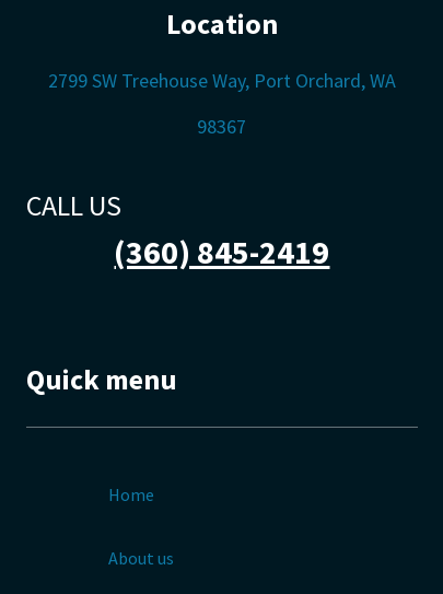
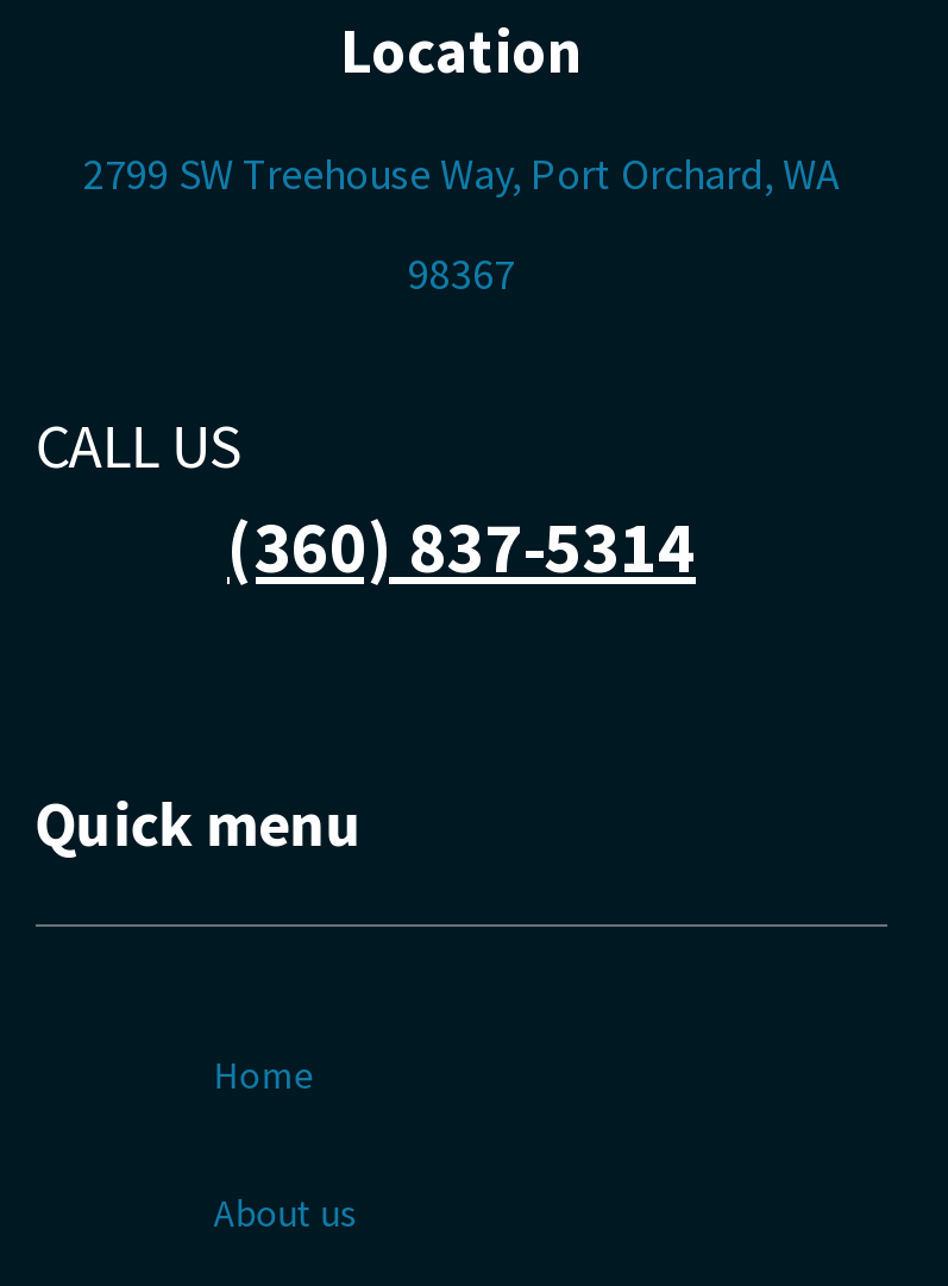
- (360) 845-2419
+ (360) 837-5314
